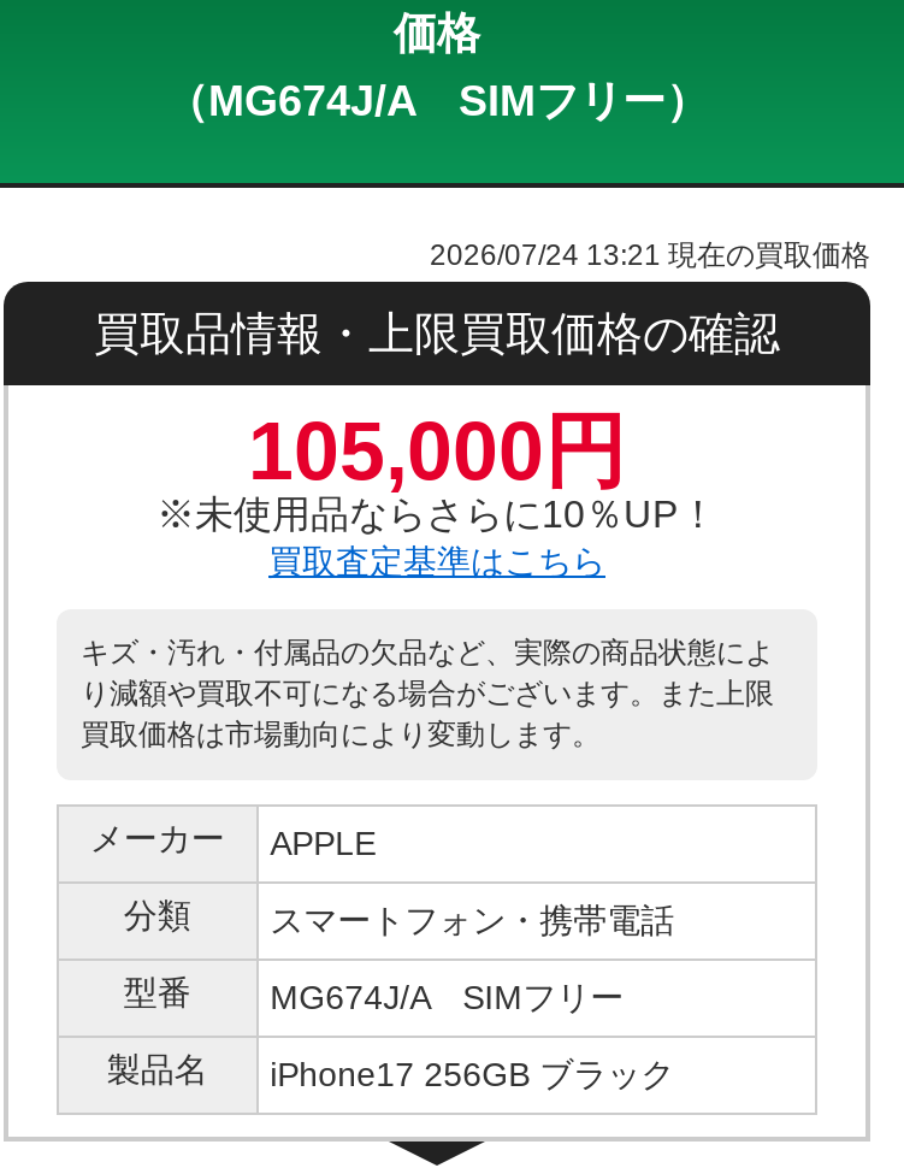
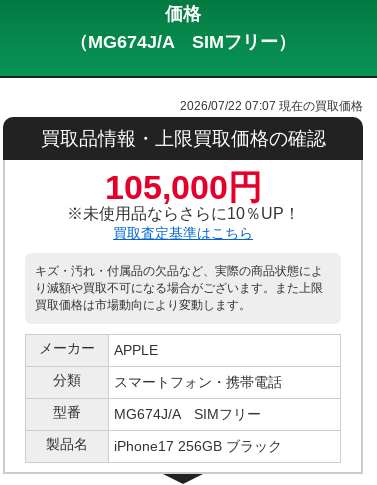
- 2026/07/24 13:21現在の買取価格
+ 2026/07/22 07:07現在の買取価格
